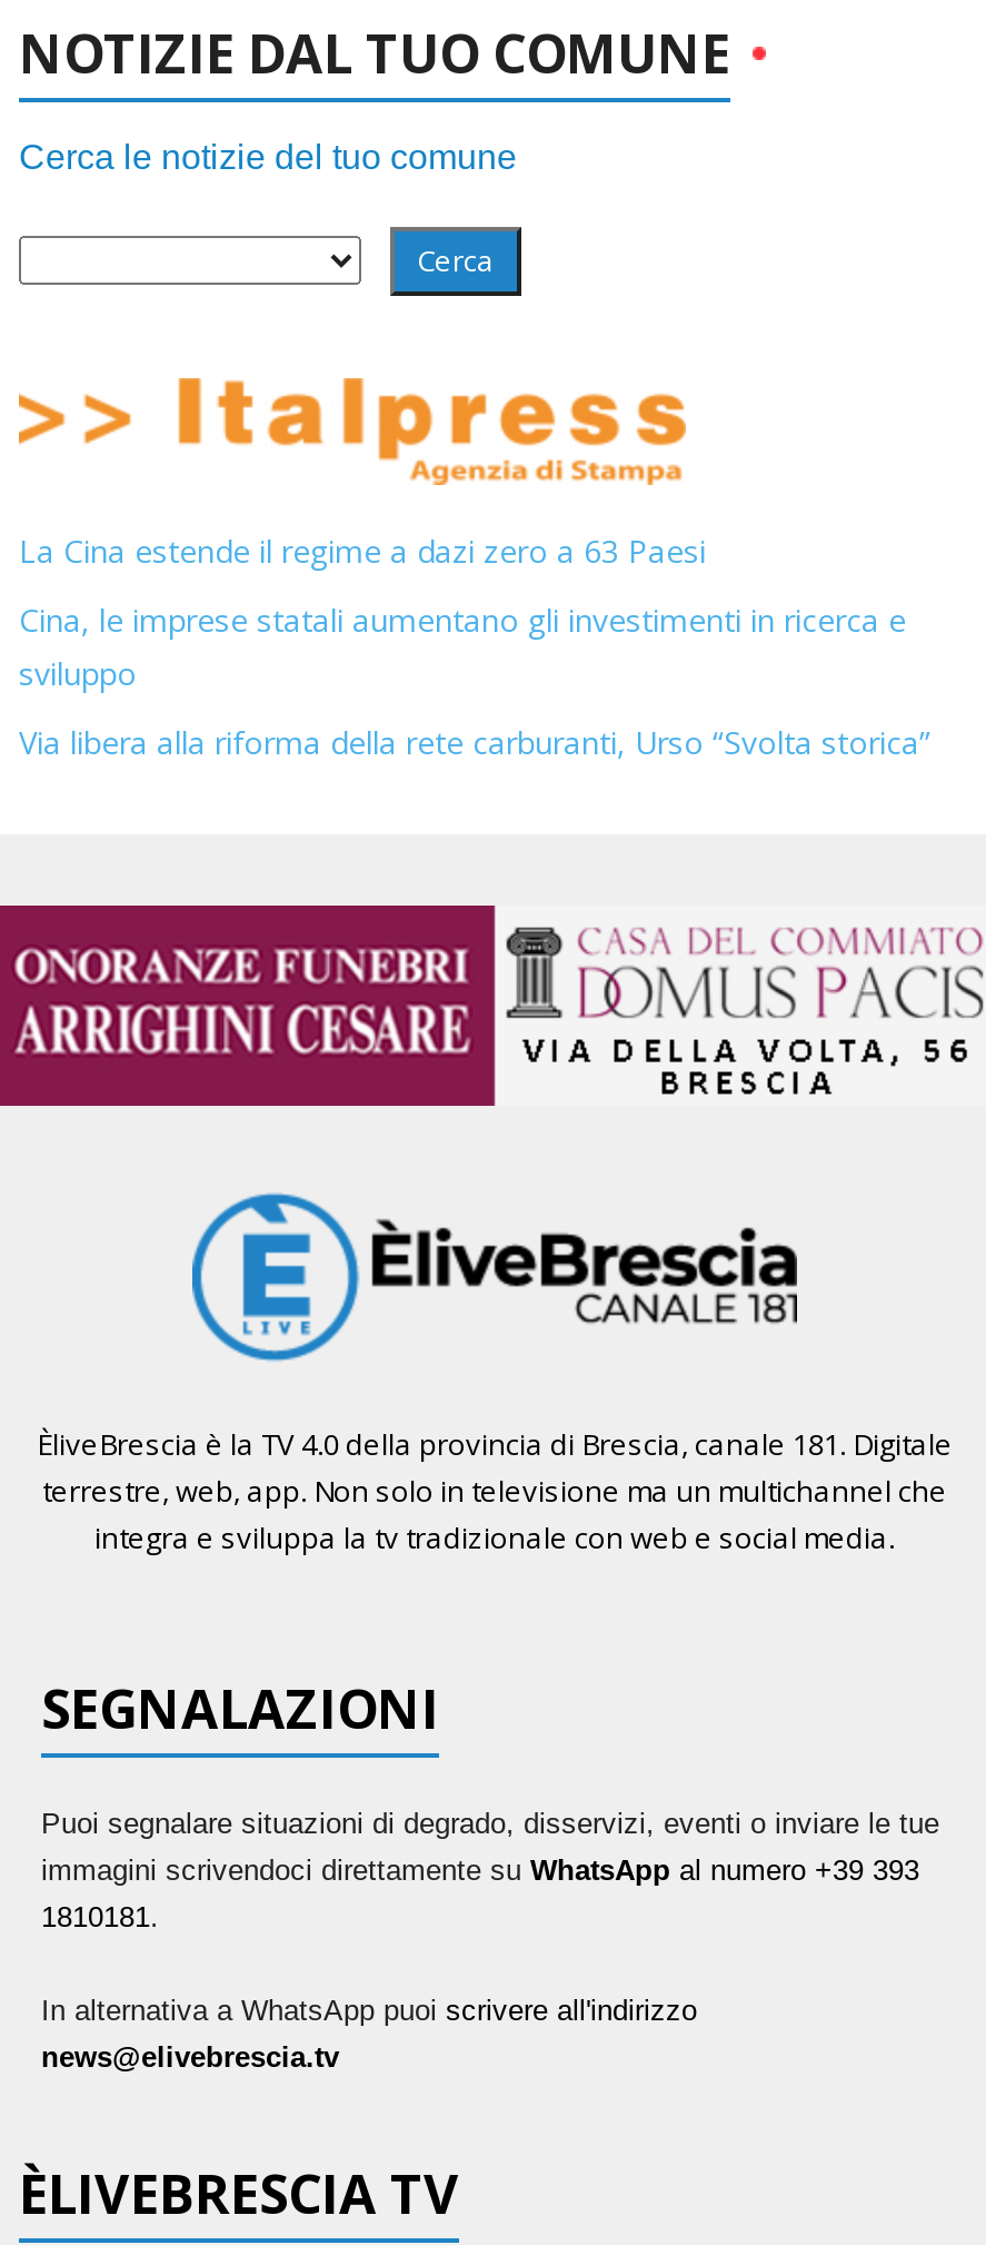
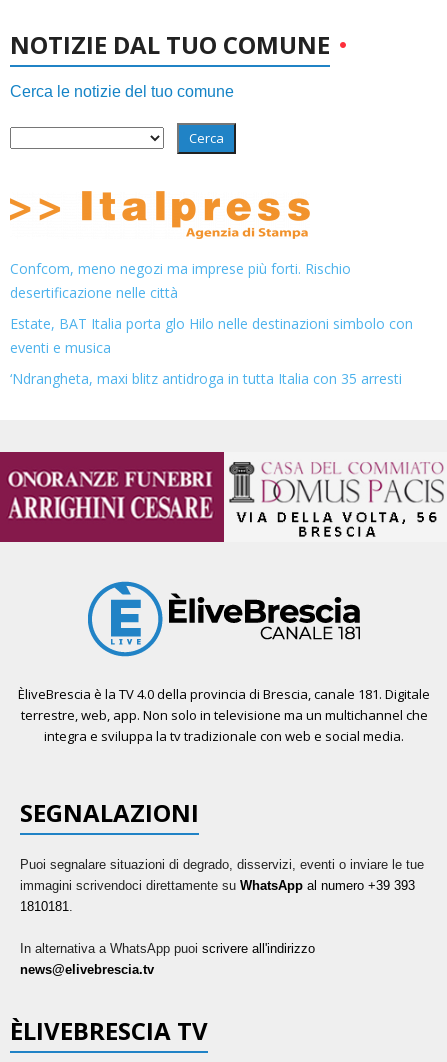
- La Cina estende il regime a dazi zero a 63 Paesi
+ Confcom, meno negozi ma imprese più forti. Rischio
+ desertificazione nelle città

- Cina, le imprese statali aumentano gli investimenti in ricerca e
- sviluppo
+ Estate, BAT Italia porta glo Hilo nelle destinazioni simbolo con
+ eventi e musica

- Via libera alla riforma della rete carburanti, Urso “Svolta storica”
+ ‘Ndrangheta, maxi blitz antidroga in tutta Italia con 35 arresti
